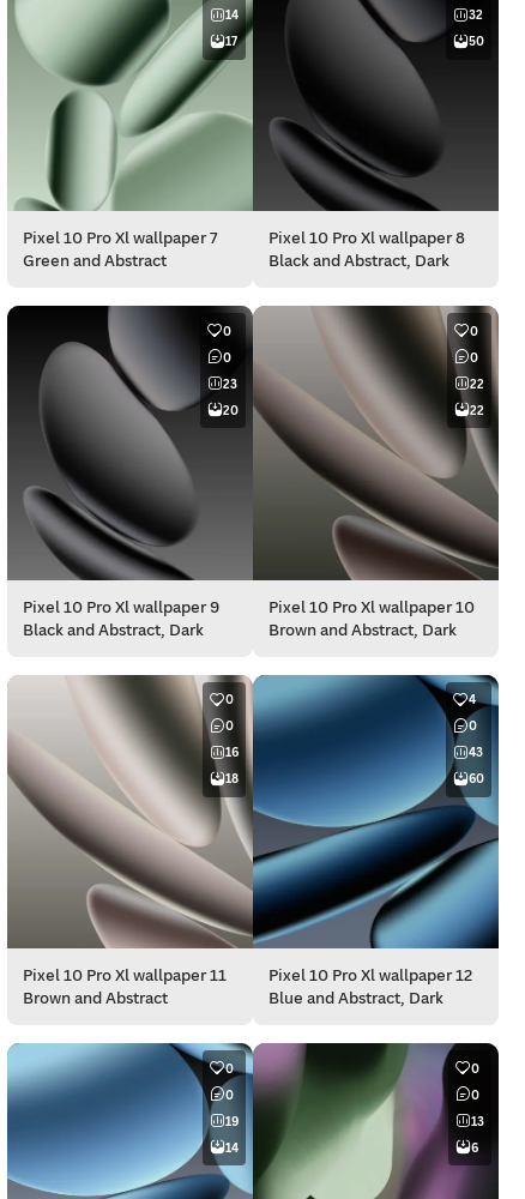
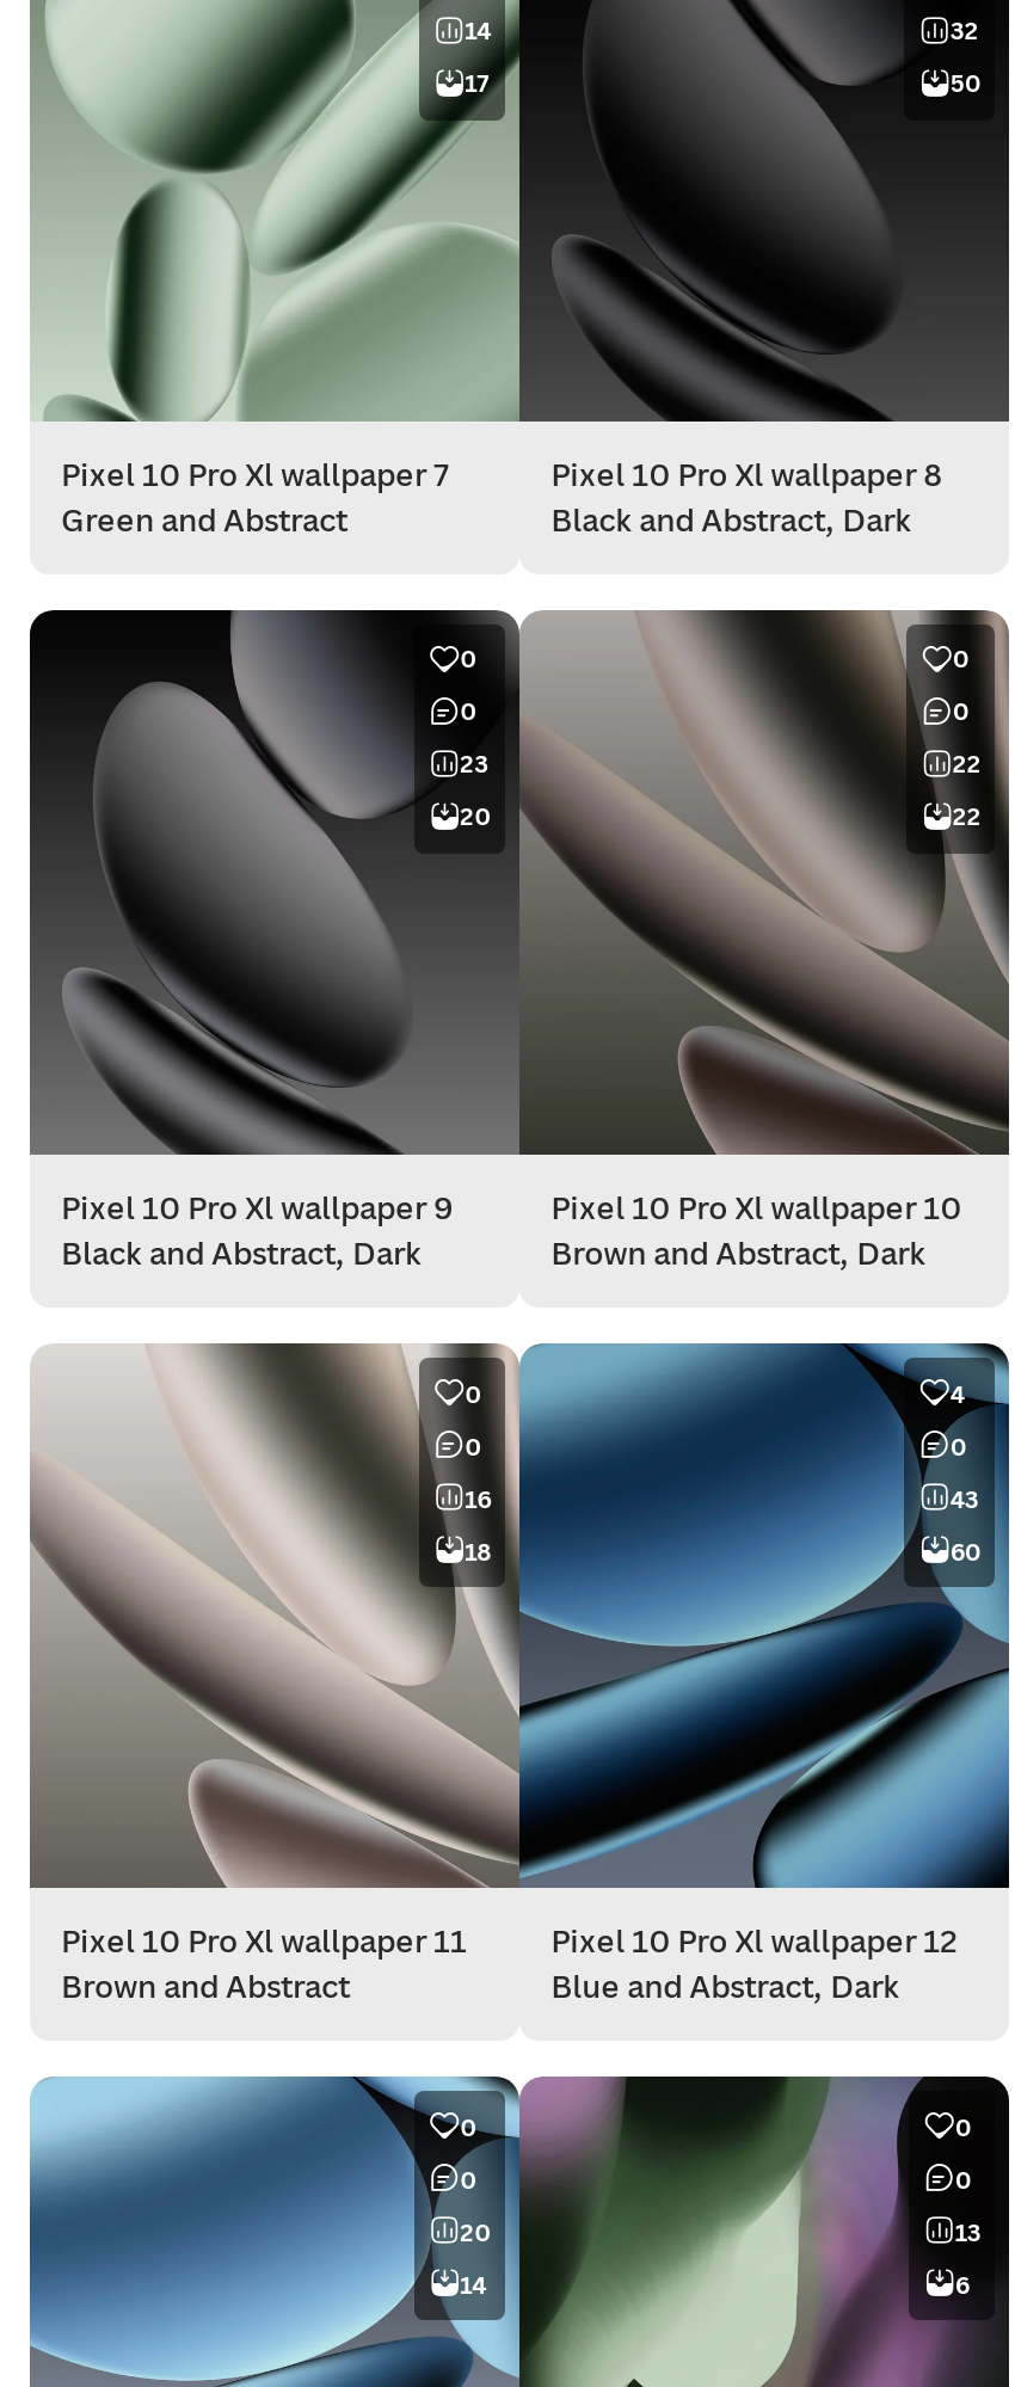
- 19
+ 20
